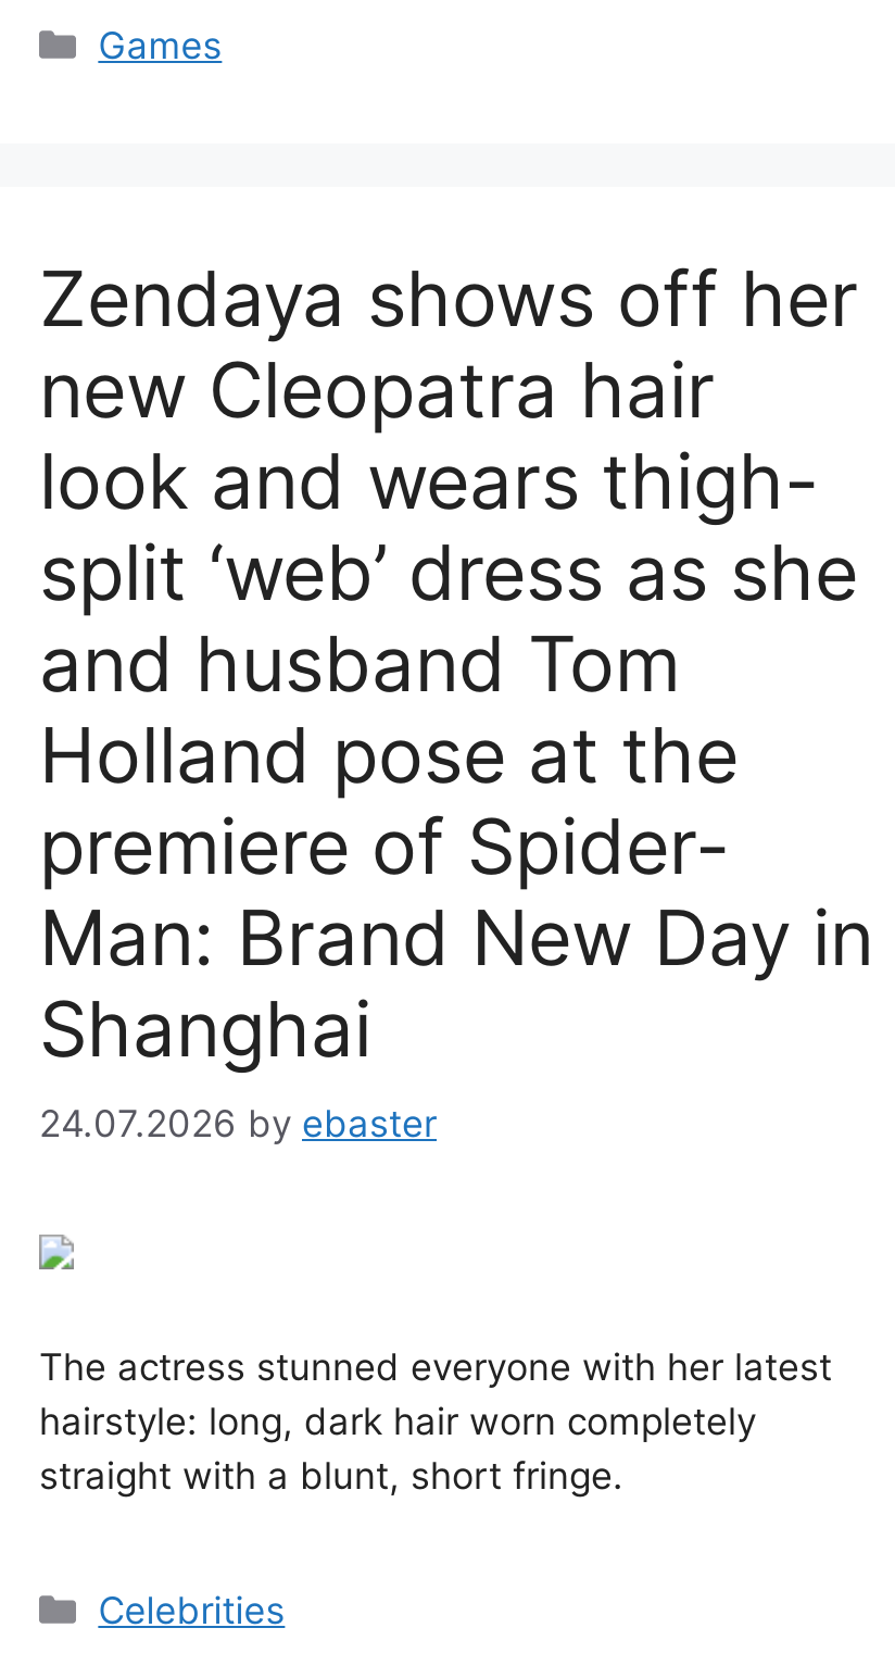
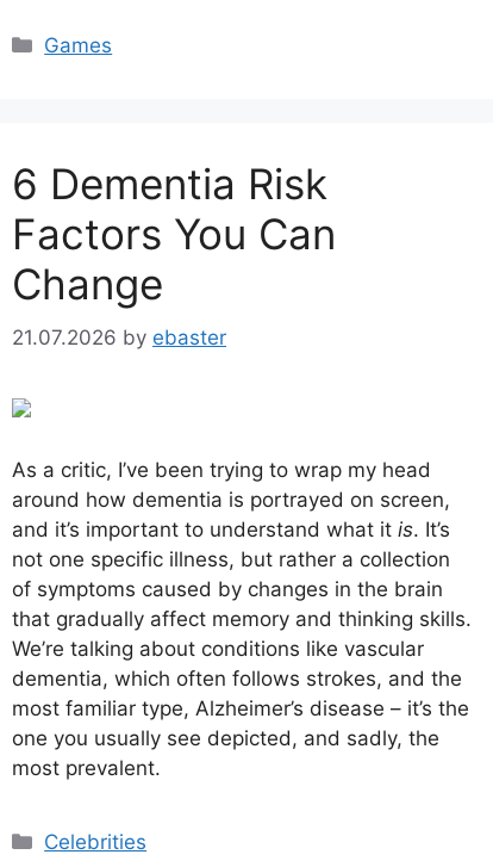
- Zendaya shows off her
- new Cleopatra hair
- look and wears thigh-
- split ‘web’ dress as she
- and husband Tom
- Holland pose at the
- premiere of Spider-
- Man: Brand New Day in
- Shanghai
- 24.07.2026 by ebaster
+ 6 Dementia Risk
+ Factors You Can
+ Change
+ 21.07.2026 by ebaster

- The actress stunned everyone with her latest
- hairstyle: long, dark hair worn completely
- straight with a blunt, short fringe.
+ As a critic, I’ve been trying to wrap my head
+ around how dementia is portrayed on screen,
+ and it’s important to understand what it is. It’s
+ not one specific illness, but rather a collection
+ of symptoms caused by changes in the brain
+ that gradually affect memory and thinking skills.
+ We’re talking about conditions like vascular
+ dementia, which often follows strokes, and the
+ most familiar type, Alzheimer’s disease – it’s the
+ one you usually see depicted, and sadly, the
+ most prevalent.
